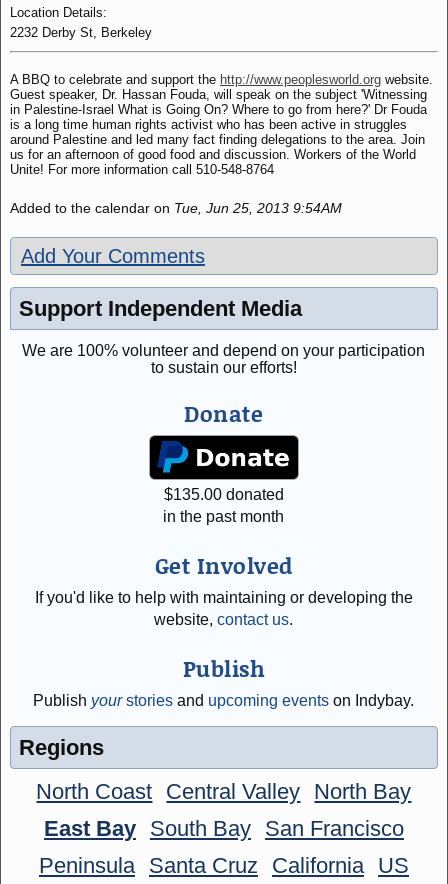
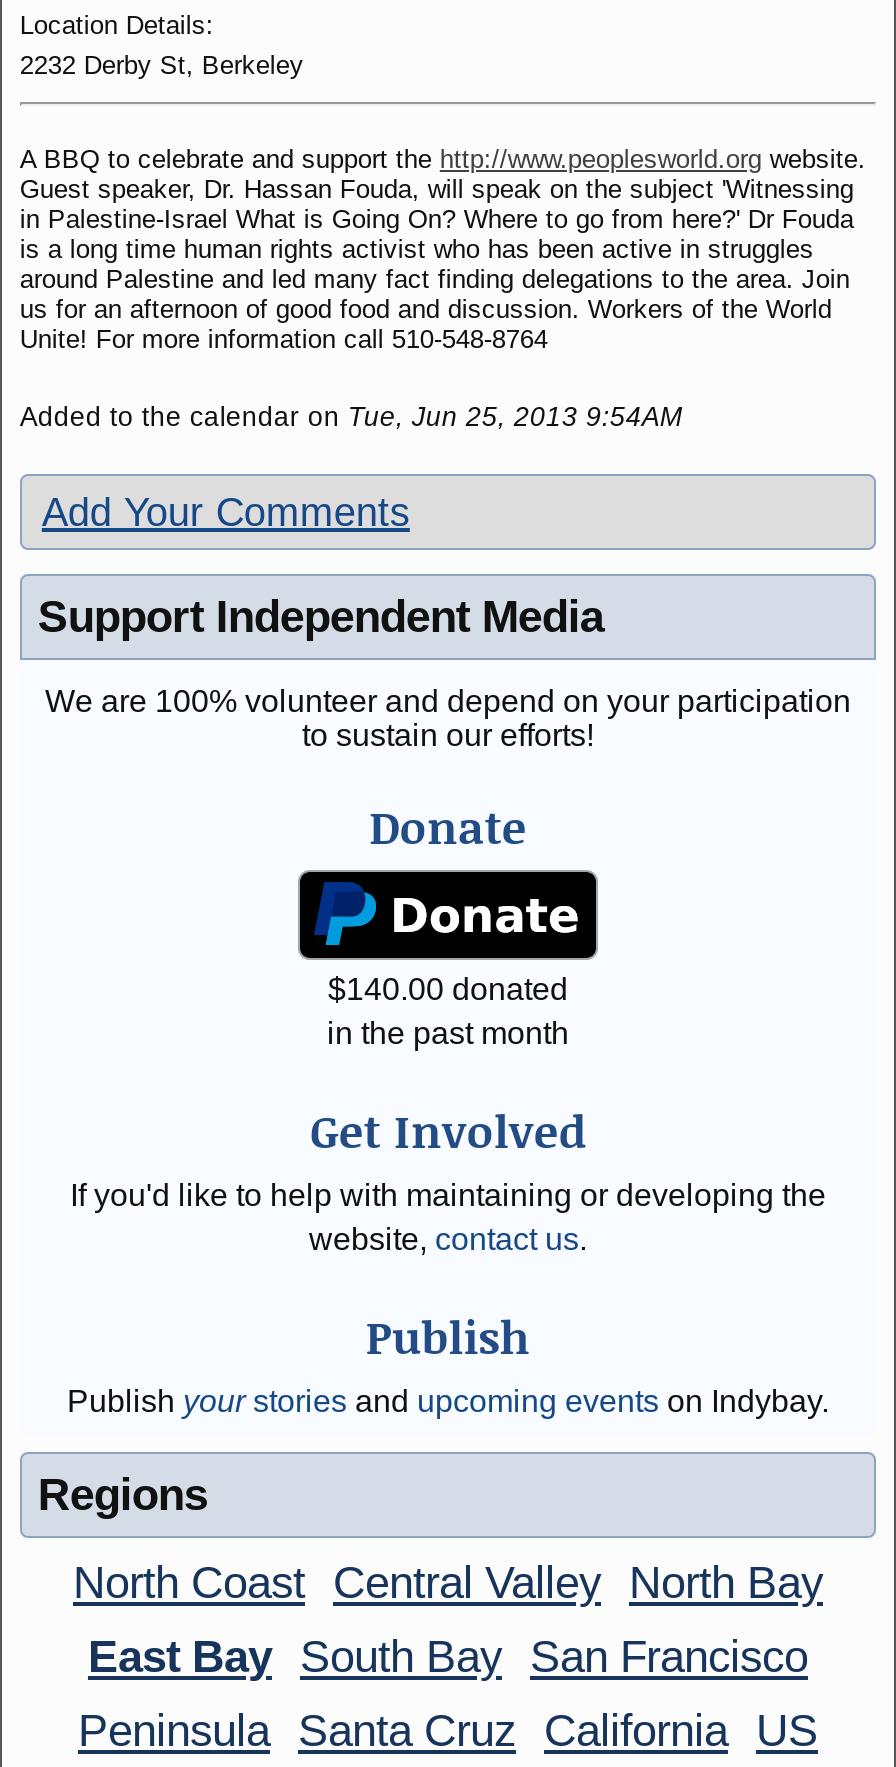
- $135.00 donated
+ $140.00 donated
